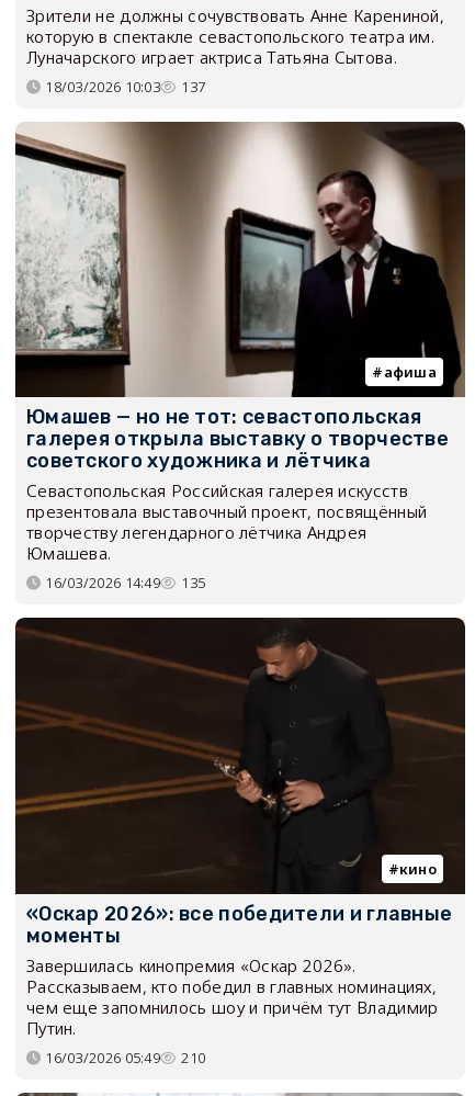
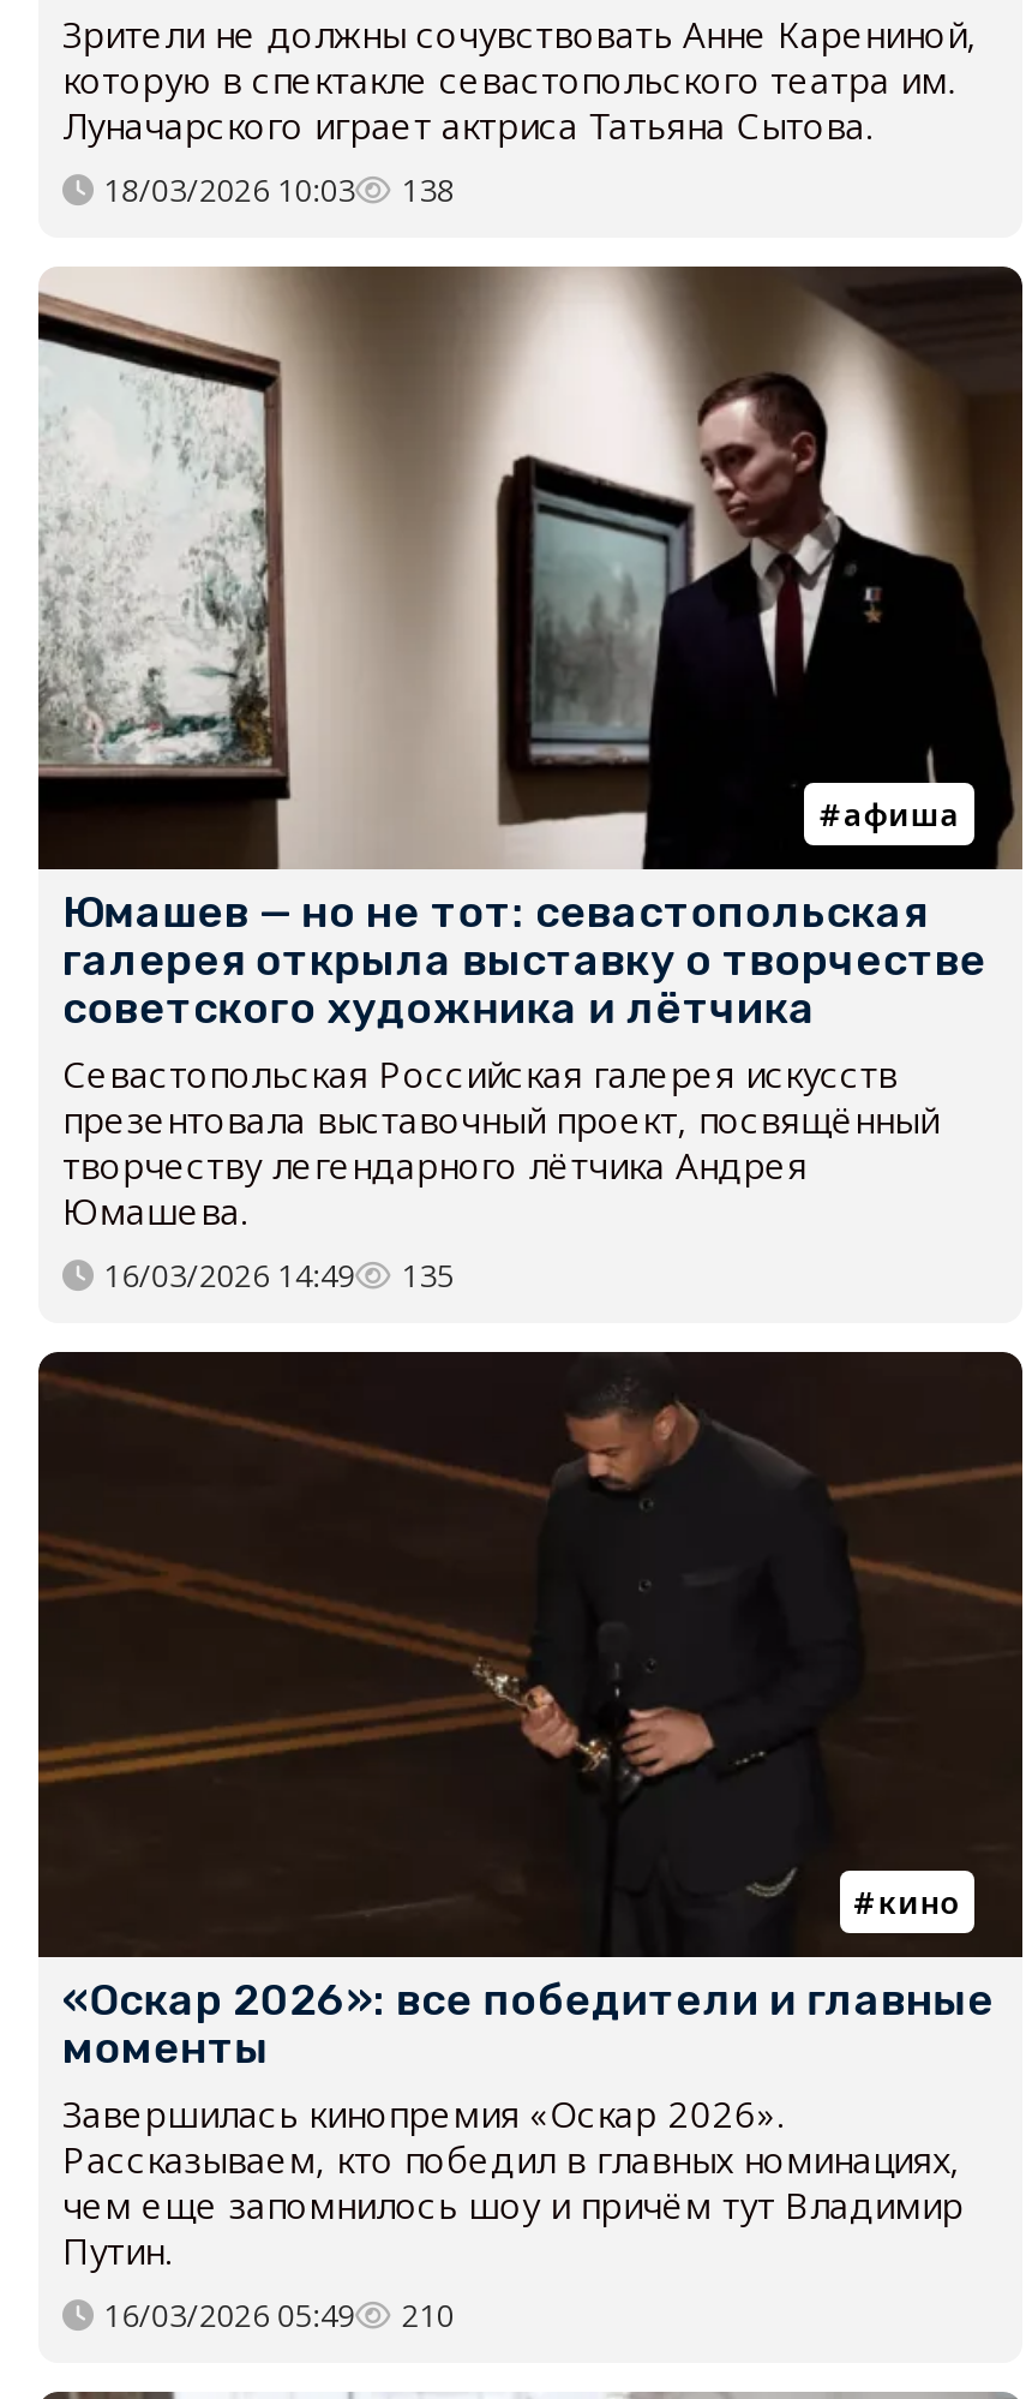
- 18/03/2026 10:03 137
+ 18/03/2026 10:03 138
